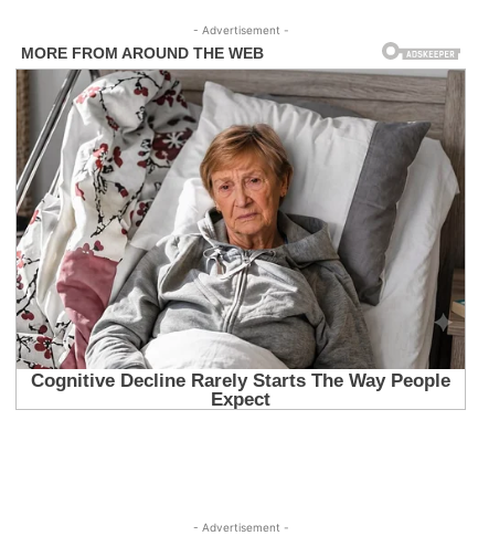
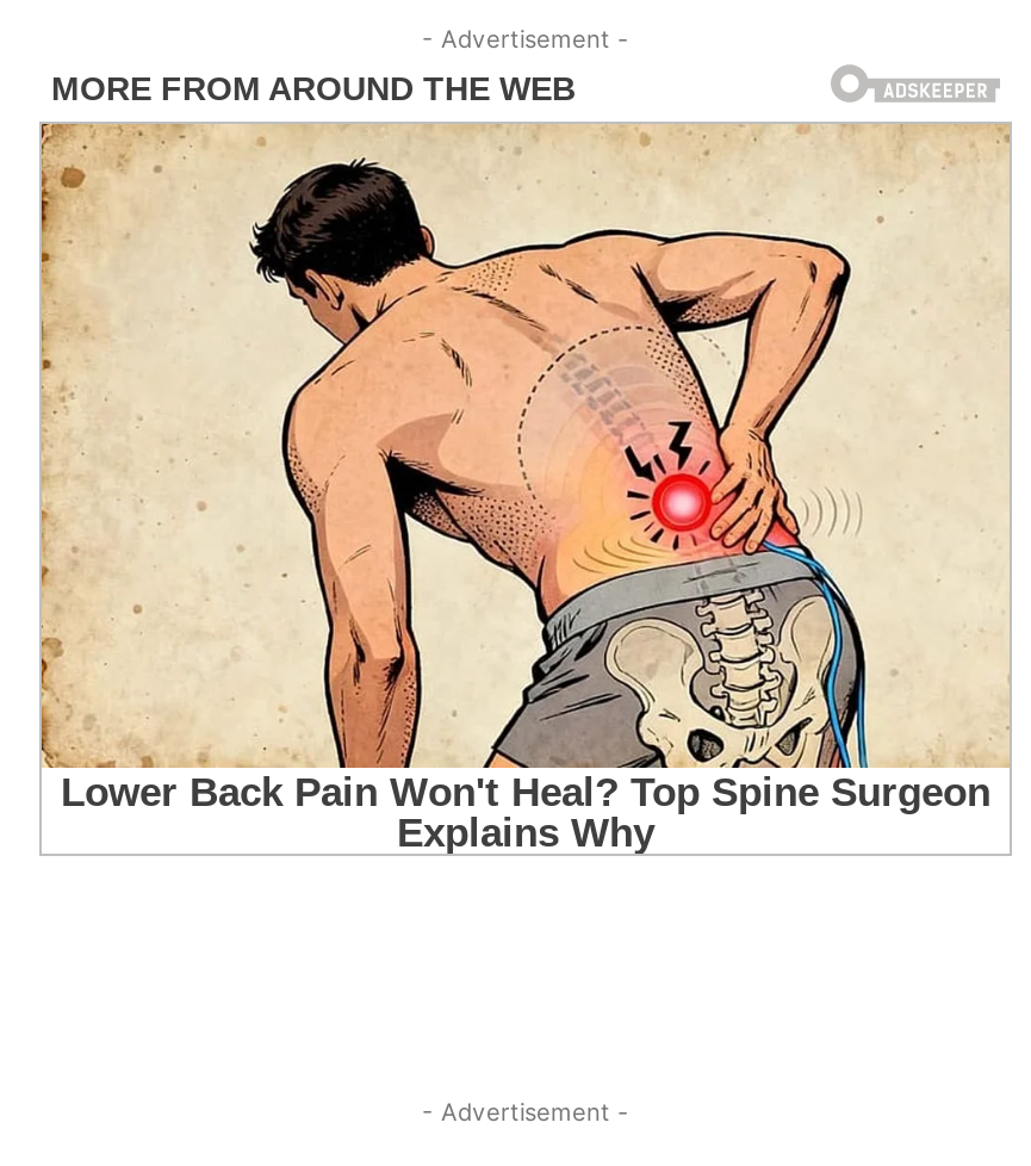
- [image]
+ [image]
